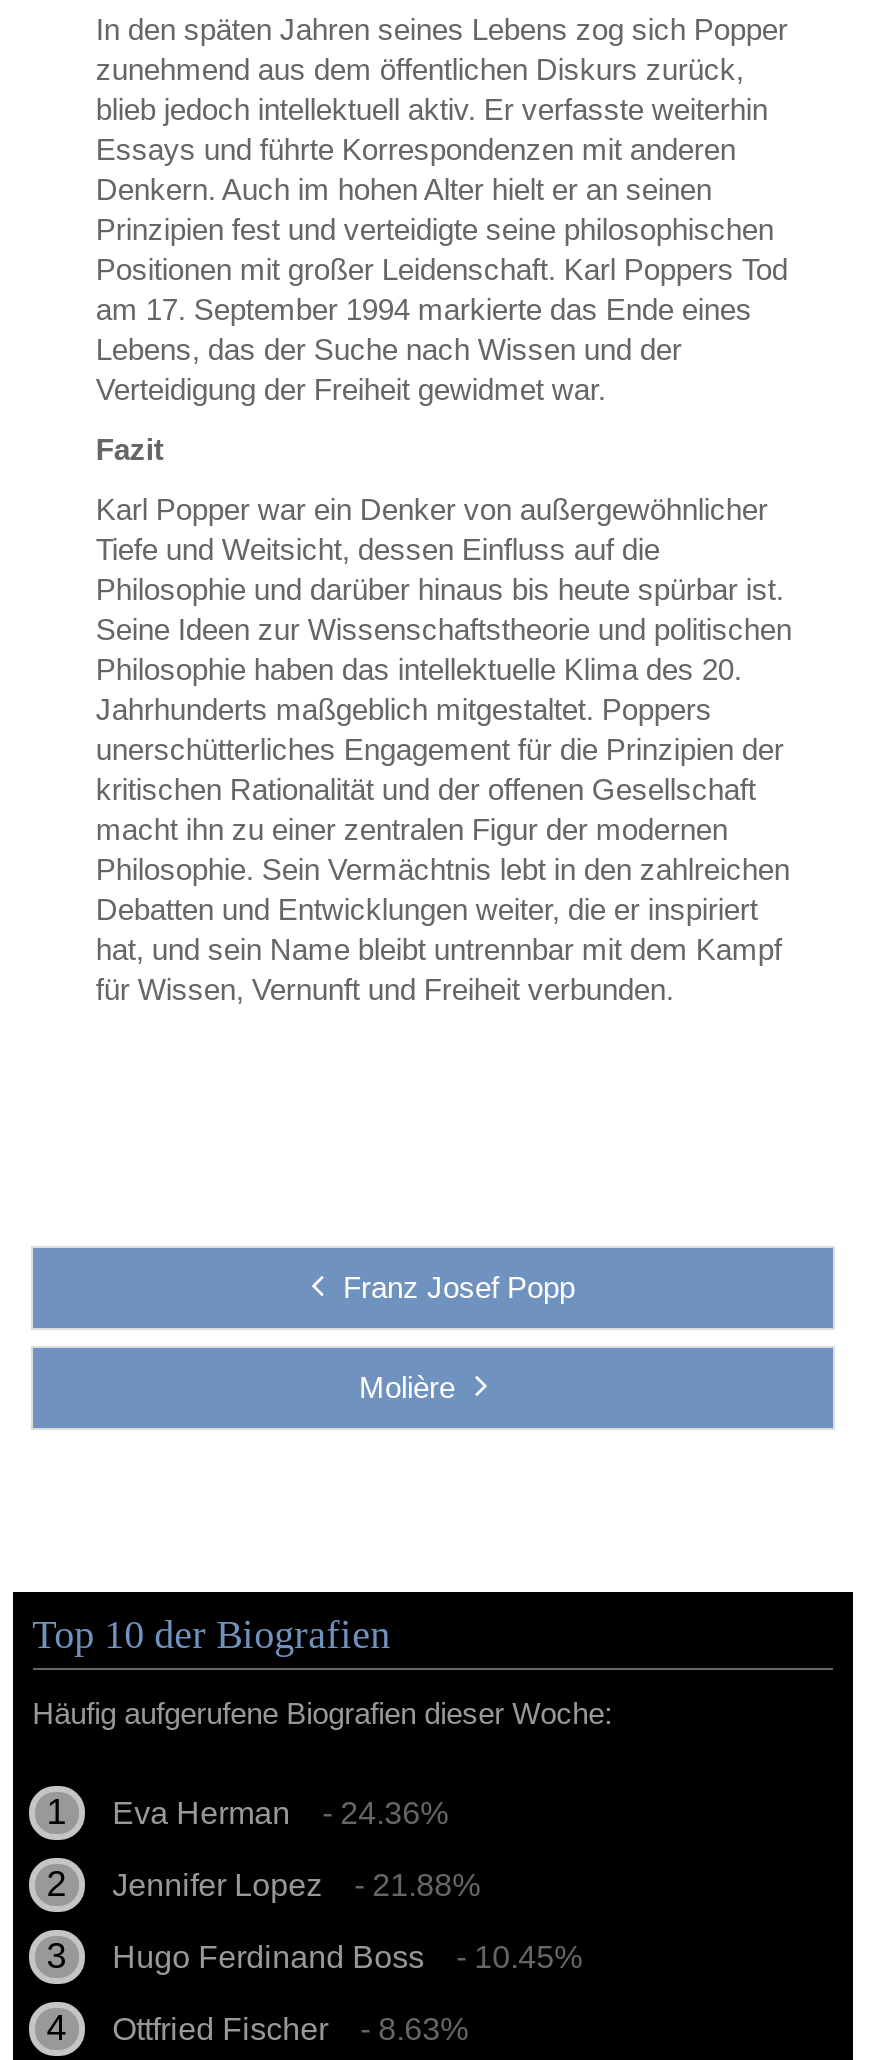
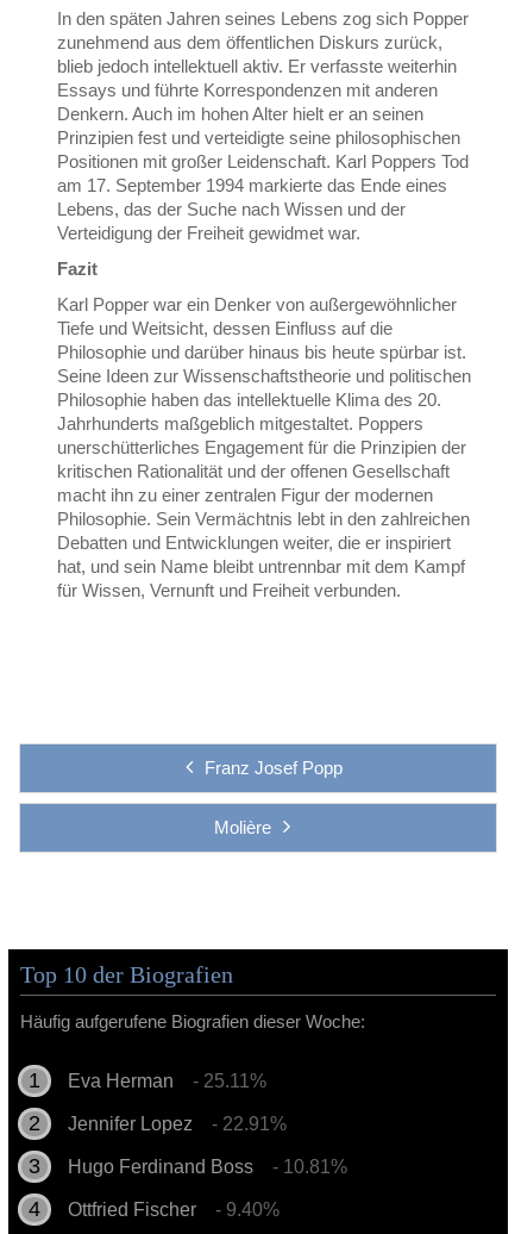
- Eva Herman - 24.36%
+ Eva Herman - 25.11%

- Jennifer Lopez - 21.88%
+ Jennifer Lopez - 22.91%

- Hugo Ferdinand Boss - 10.45%
+ Hugo Ferdinand Boss - 10.81%

- Ottfried Fischer - 8.63%
+ Ottfried Fischer - 9.40%
